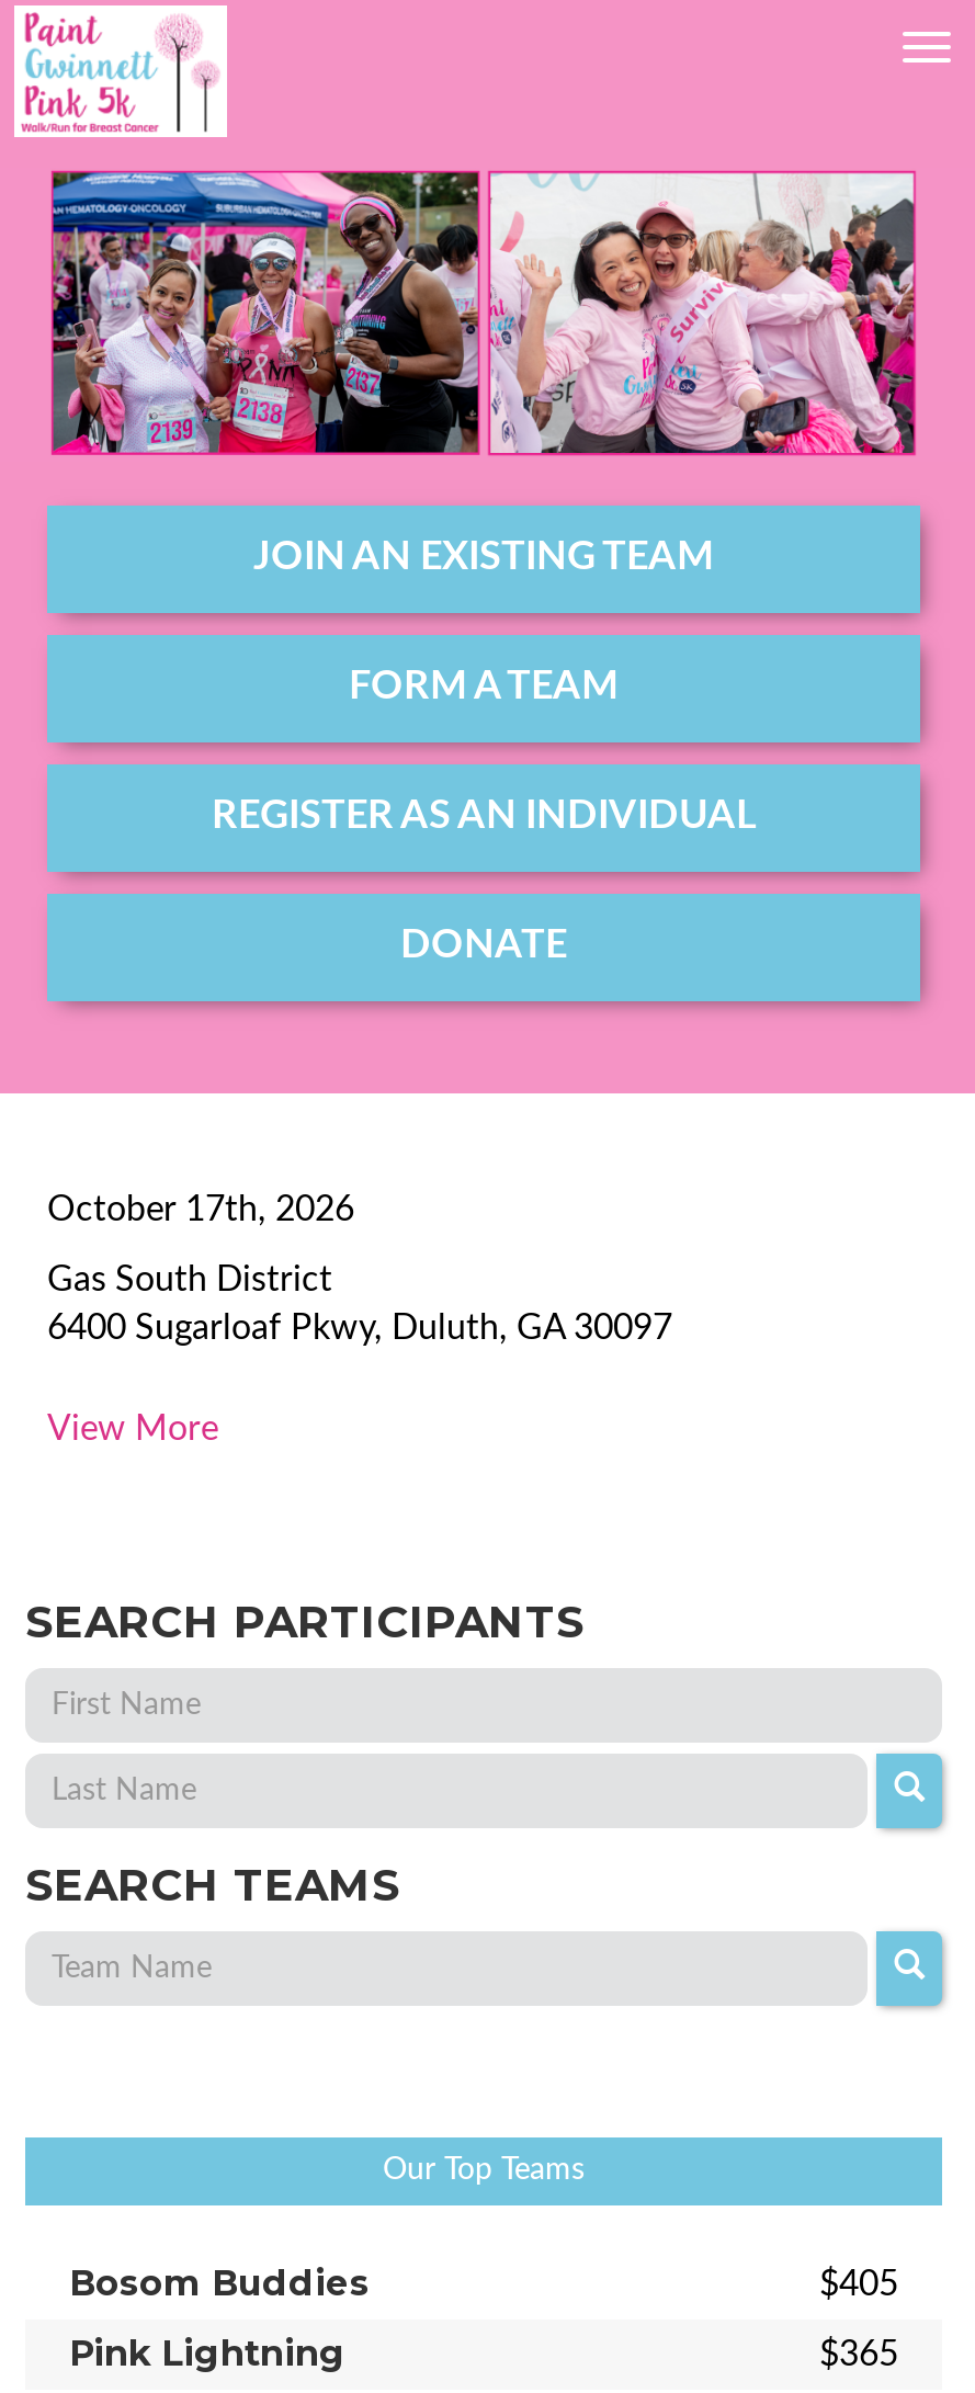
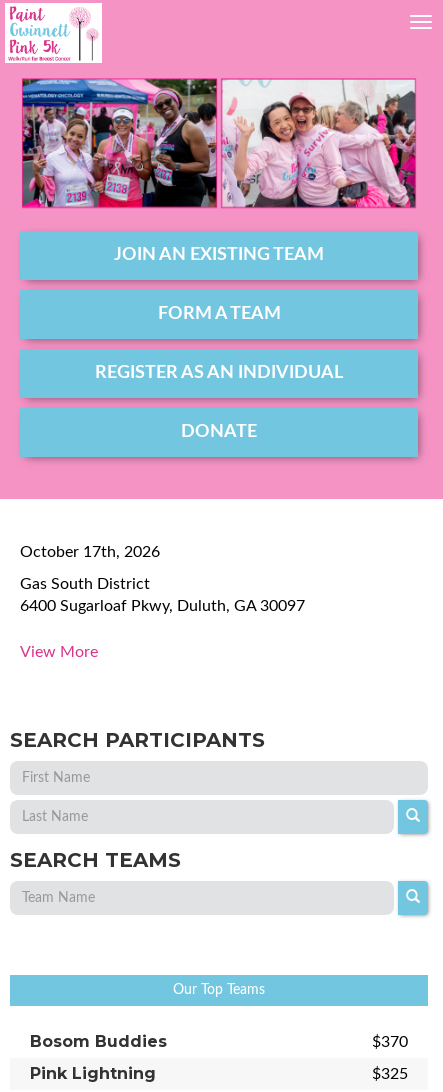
- $405
+ $370

- $365
+ $325
